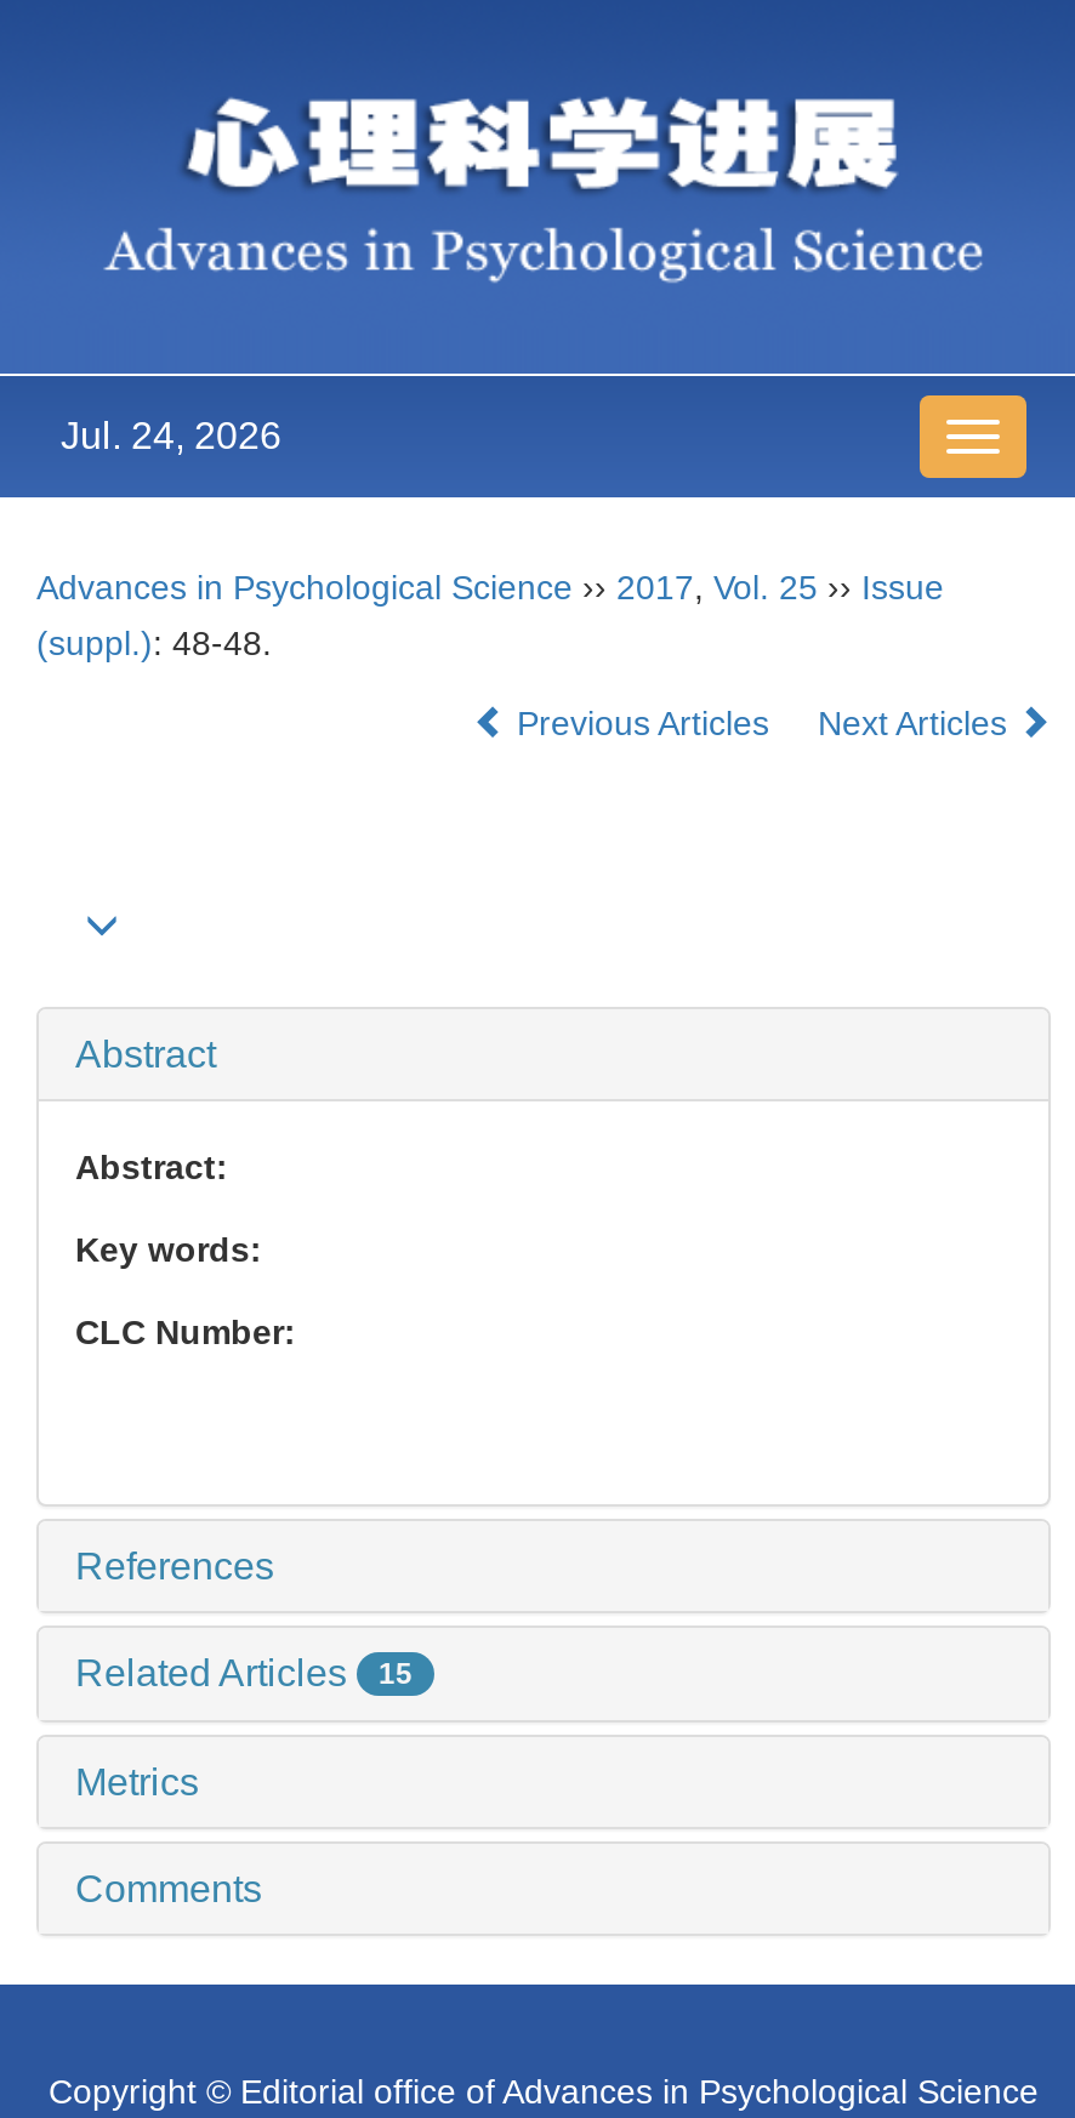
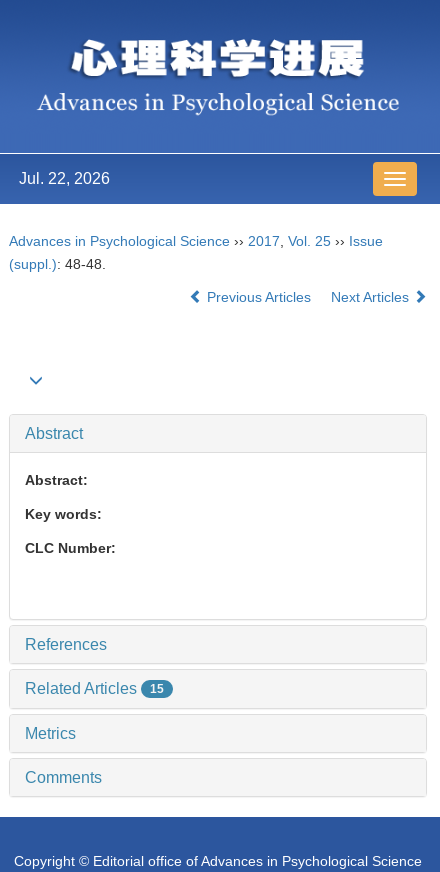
- Jul. 24, 2026
+ Jul. 22, 2026
